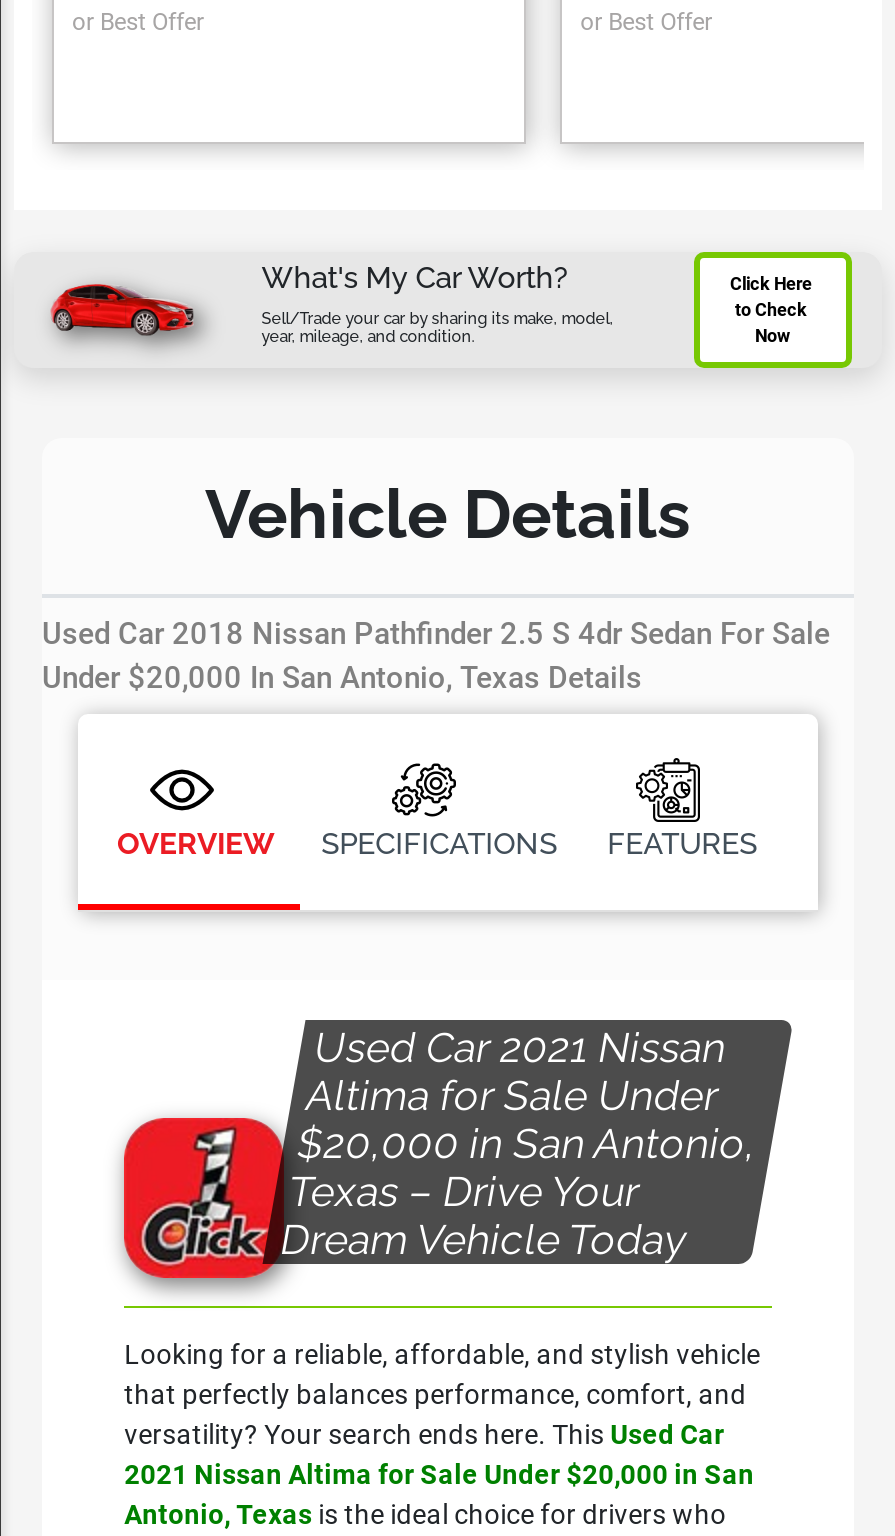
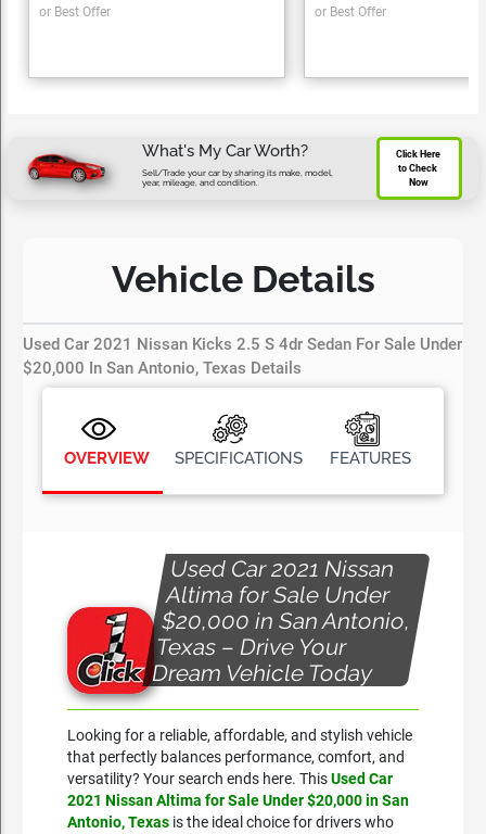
- Used Car 2018 Nissan Pathfinder 2.5 S 4dr Sedan For Sale
- Under $20,000 In San Antonio, Texas Details
+ Used Car 2021 Nissan Kicks 2.5 S 4dr Sedan For Sale Under
+ $20,000 In San Antonio, Texas Details
